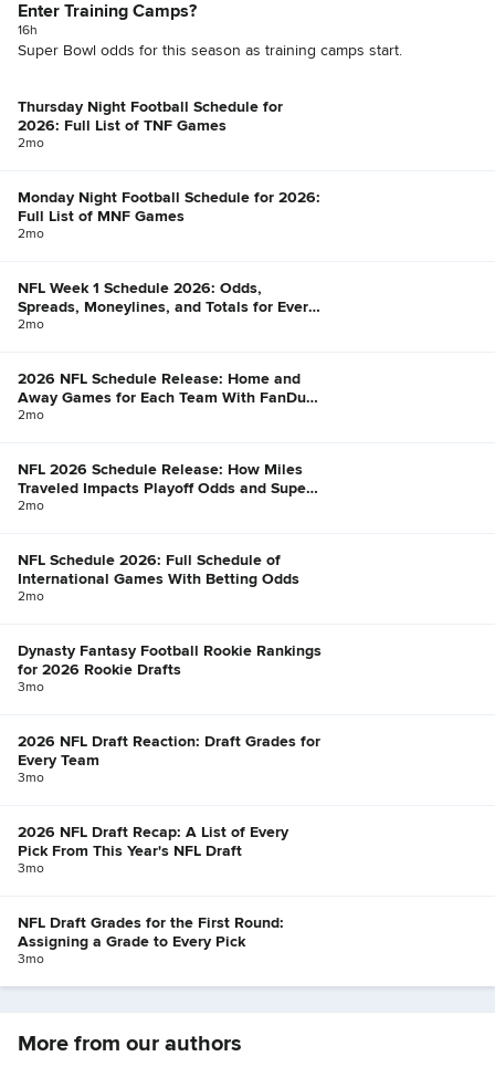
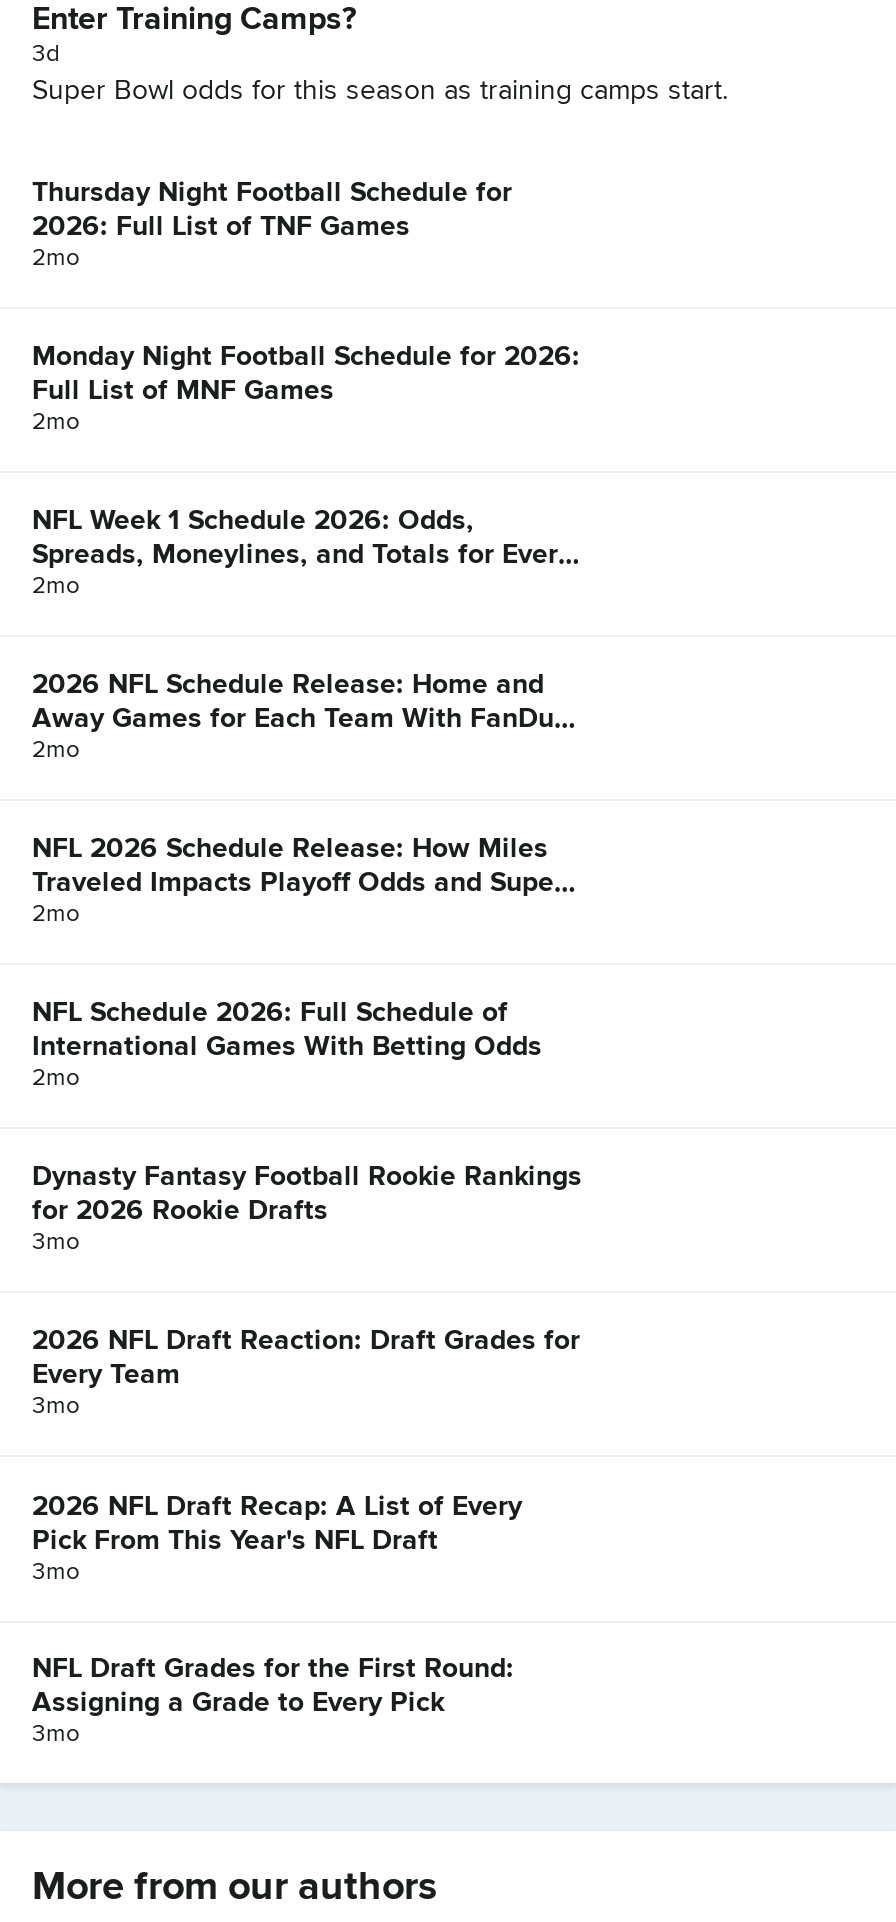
- 16h
+ 3d
